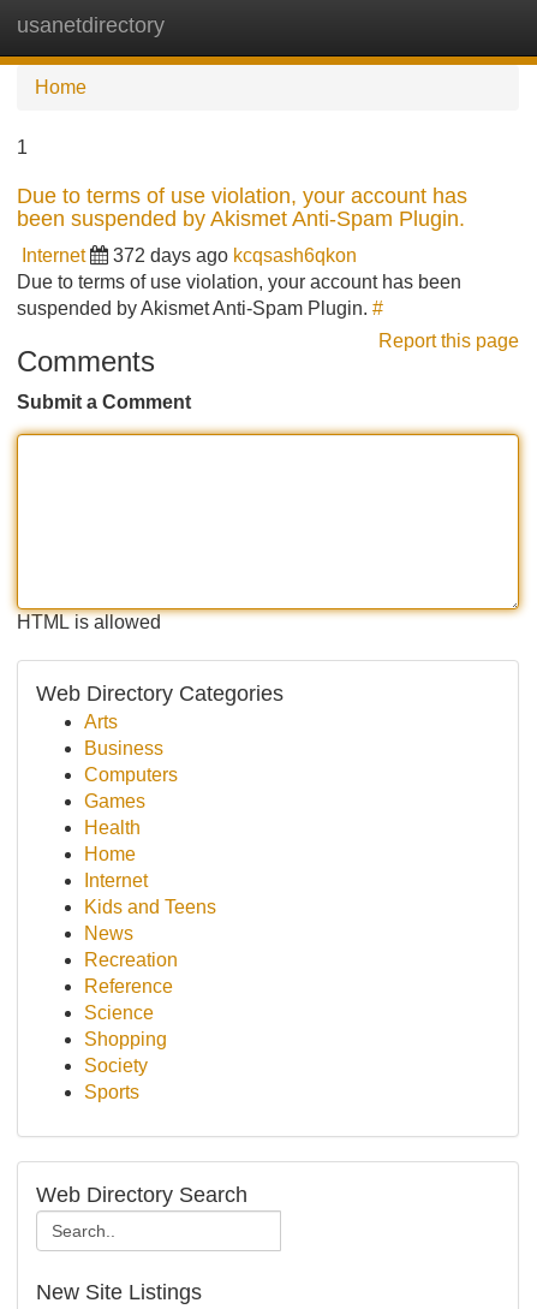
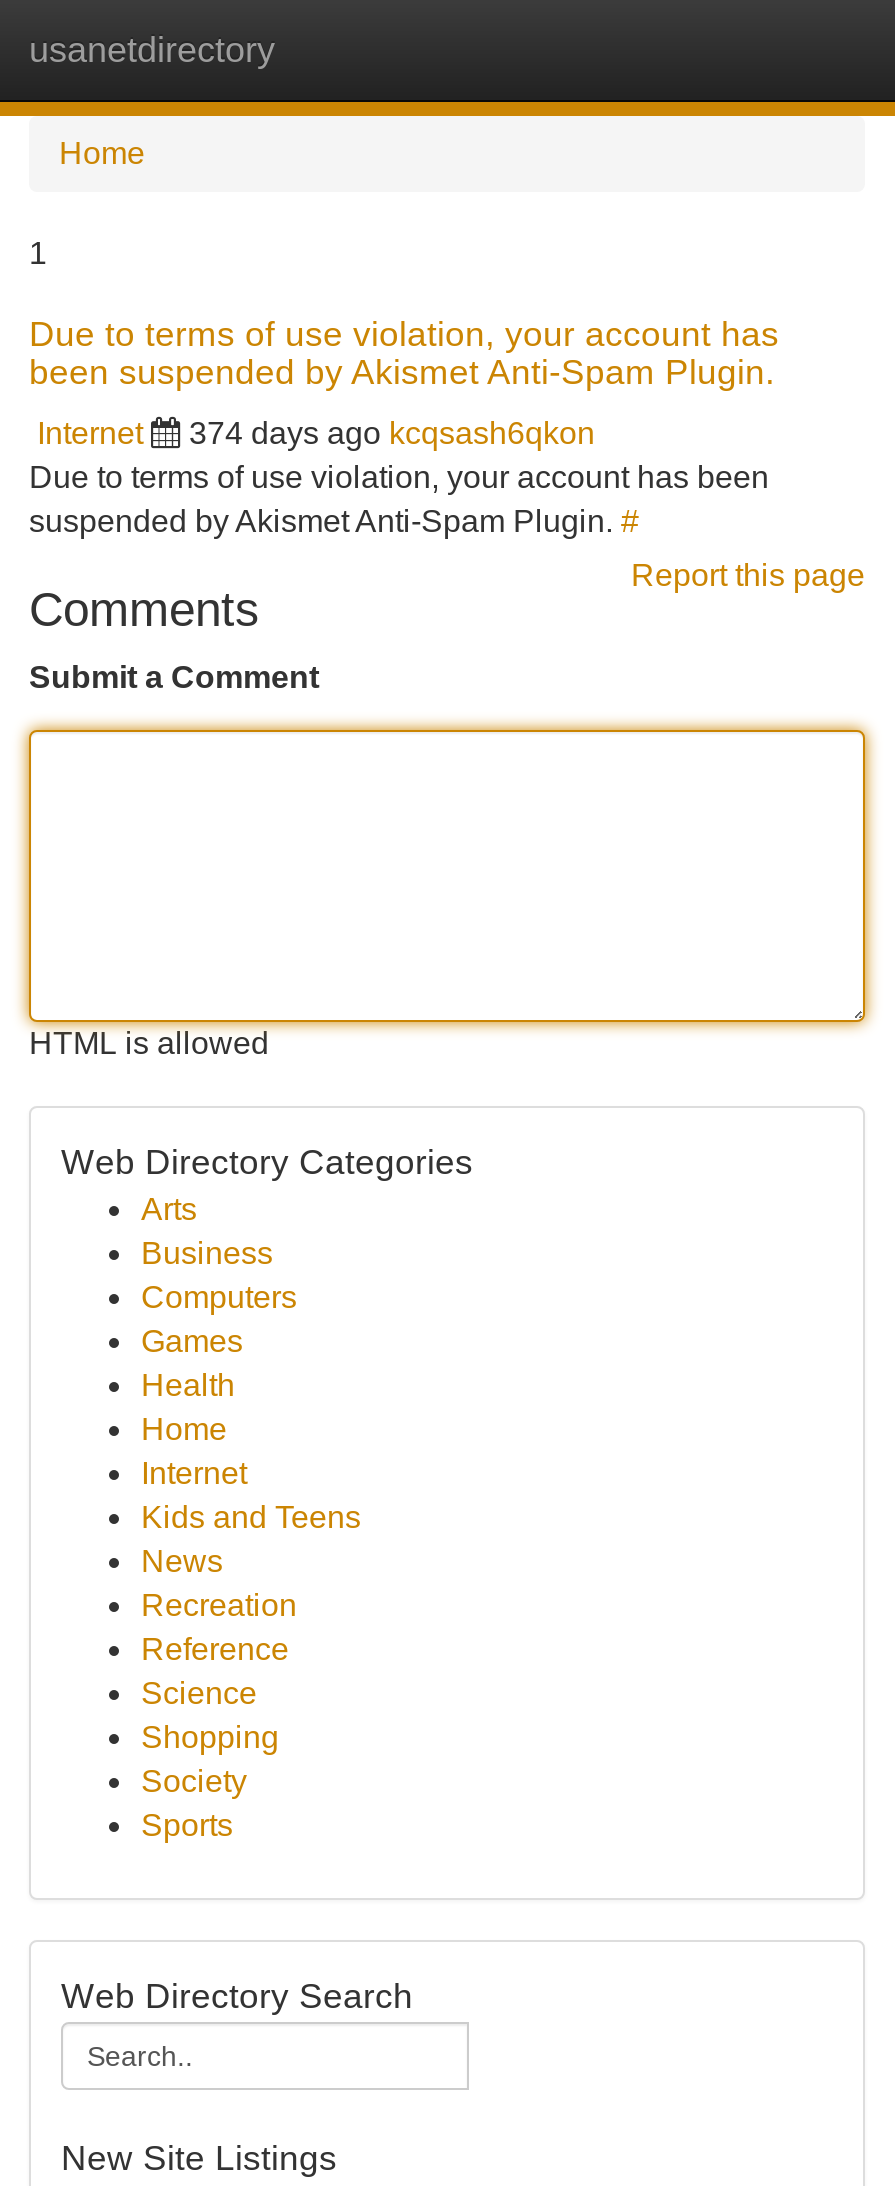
- 372 days ago kcqsash6qkon
+ 374 days ago kcqsash6qkon
